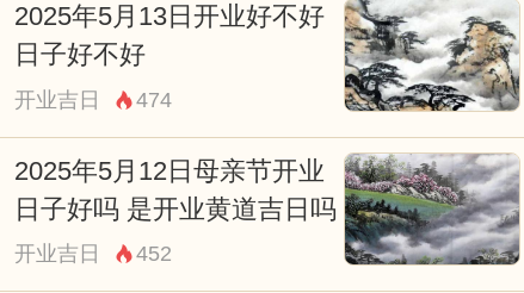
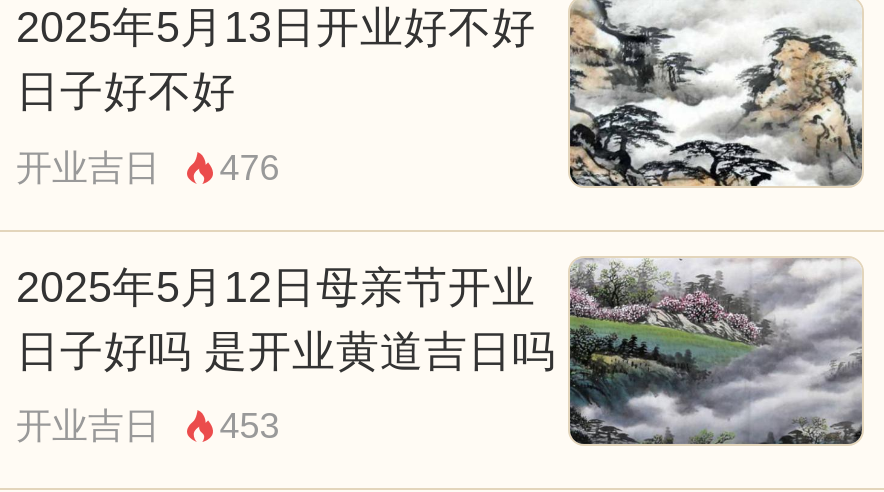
- 开业吉日 474
+ 开业吉日 476

- 452
+ 453
